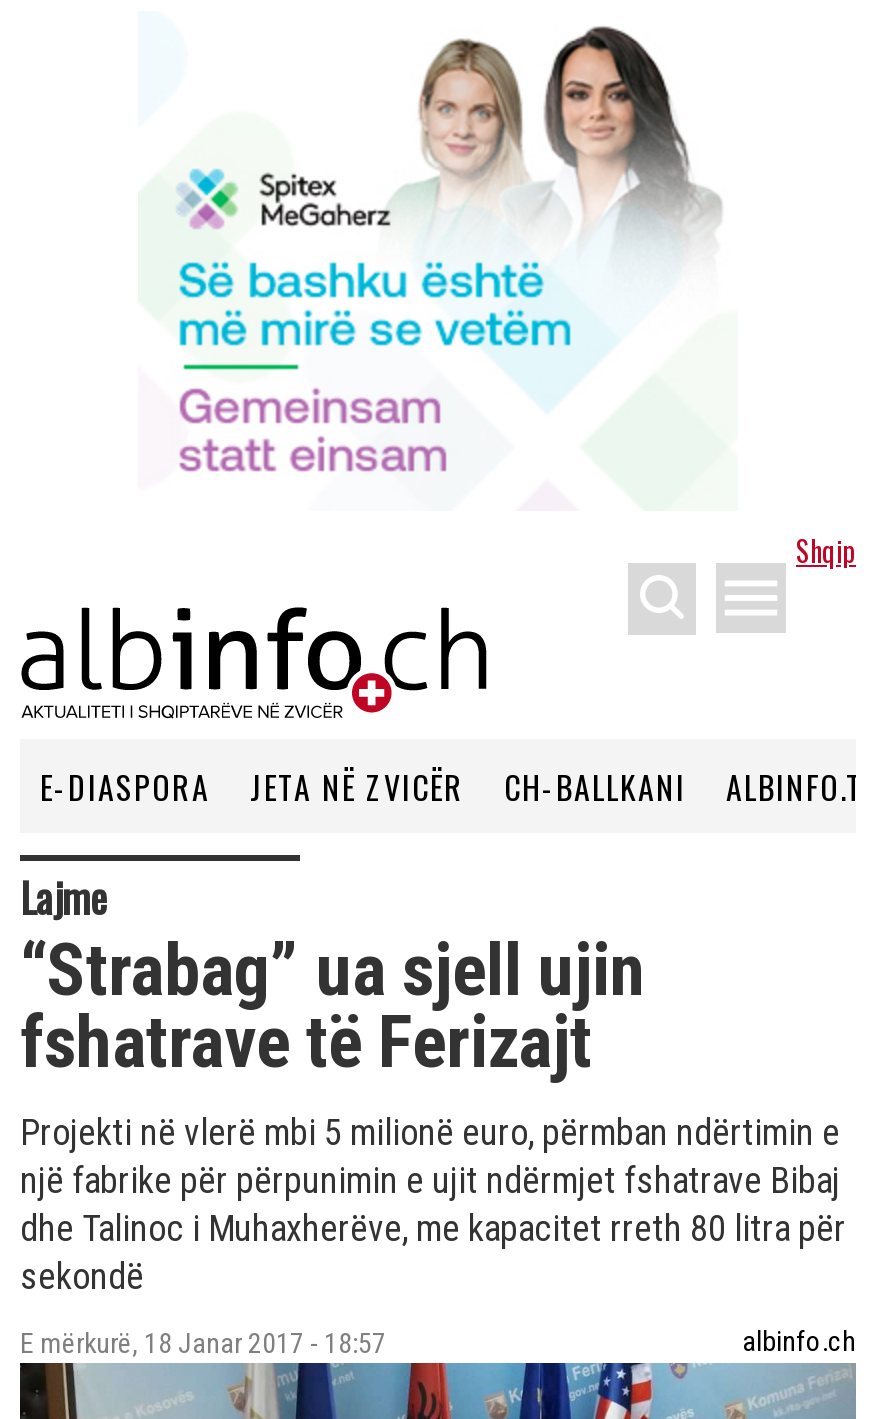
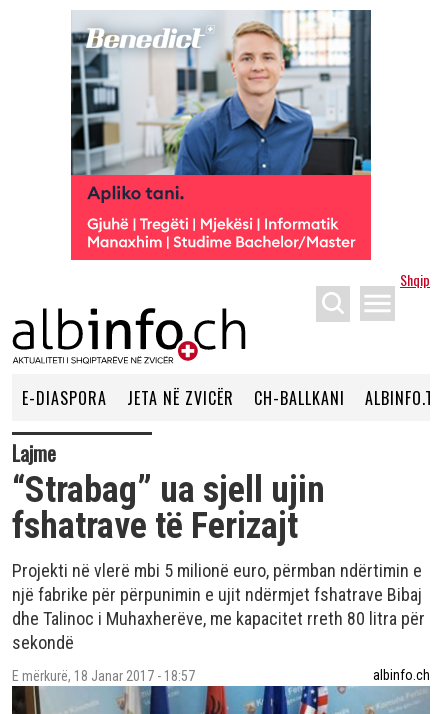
- [image]
+ [image]
